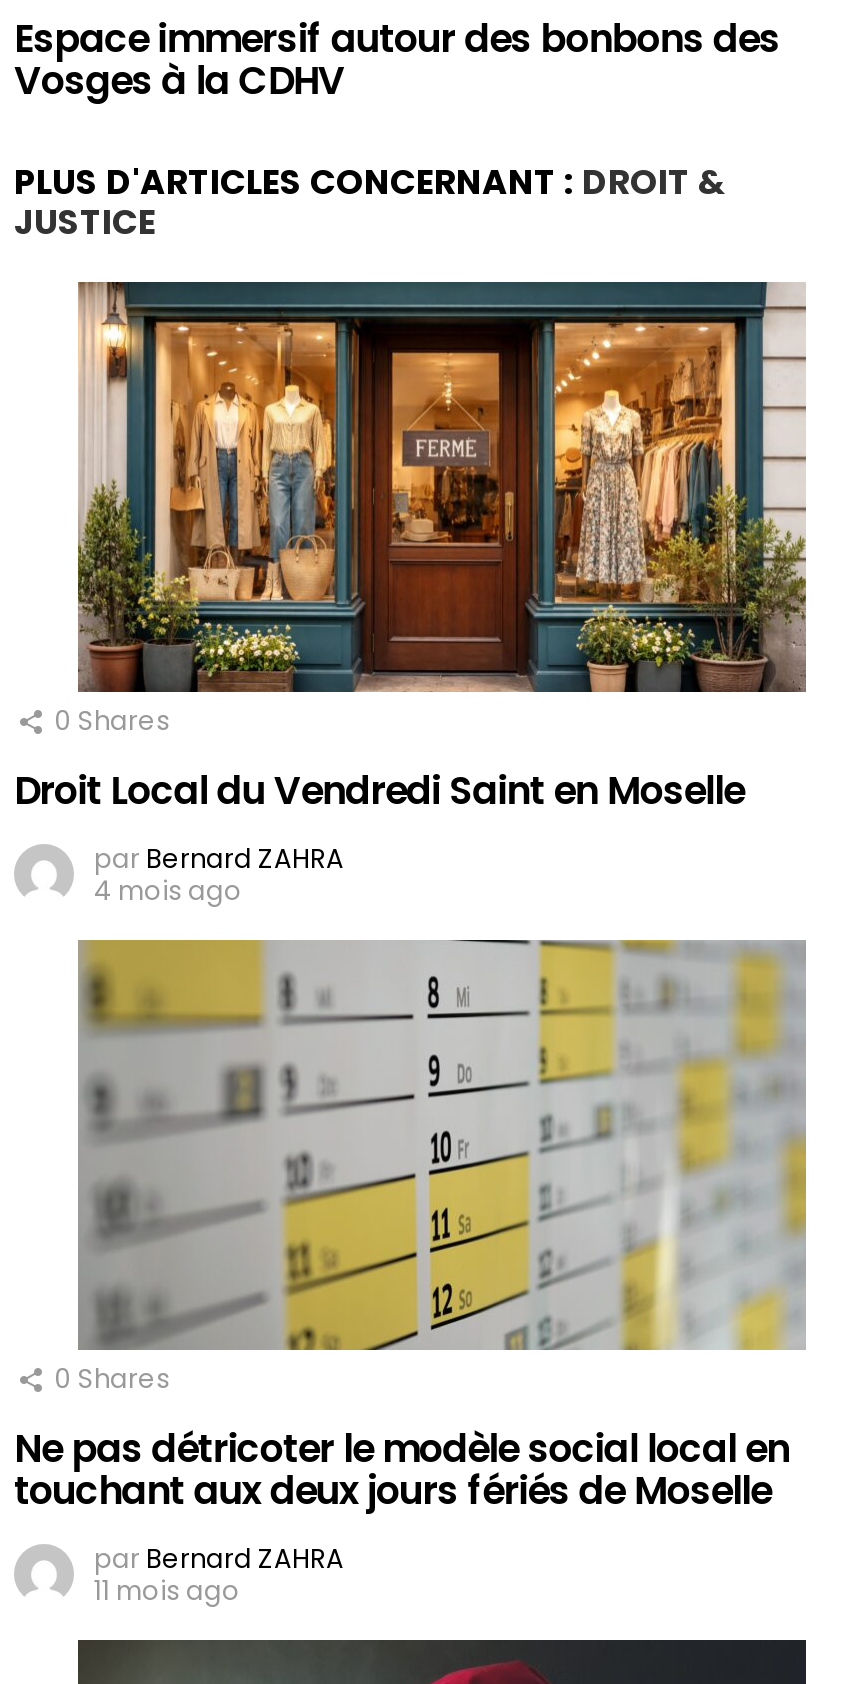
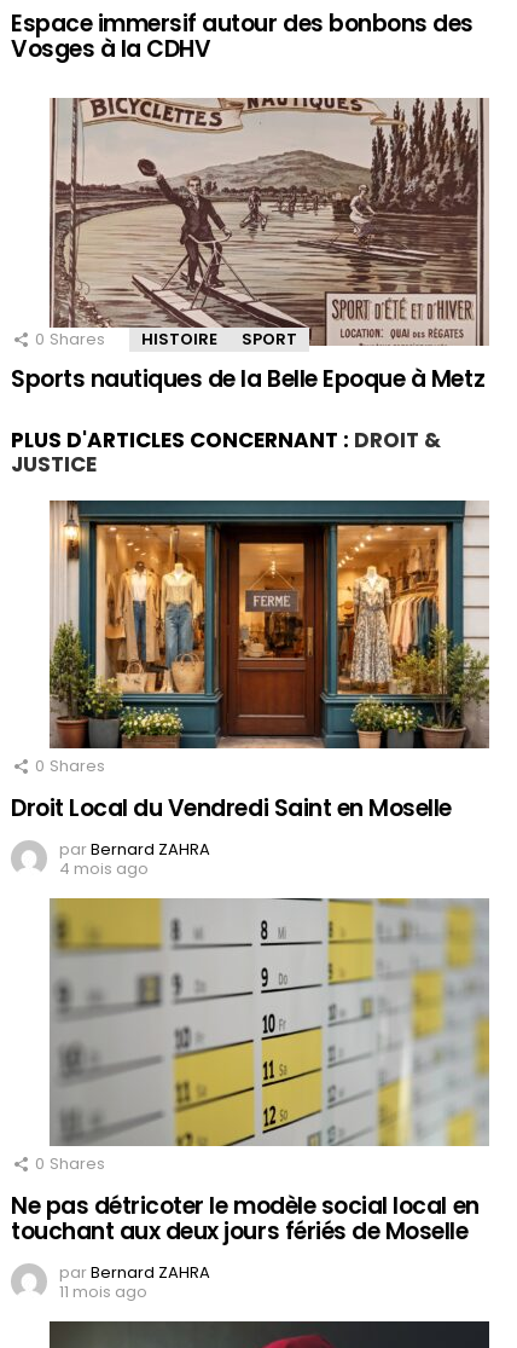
+ [image]
+ 0 Shares
+ HISTOIRE
+ SPORT
+ Sports nautiques de la Belle Epoque à Metz
